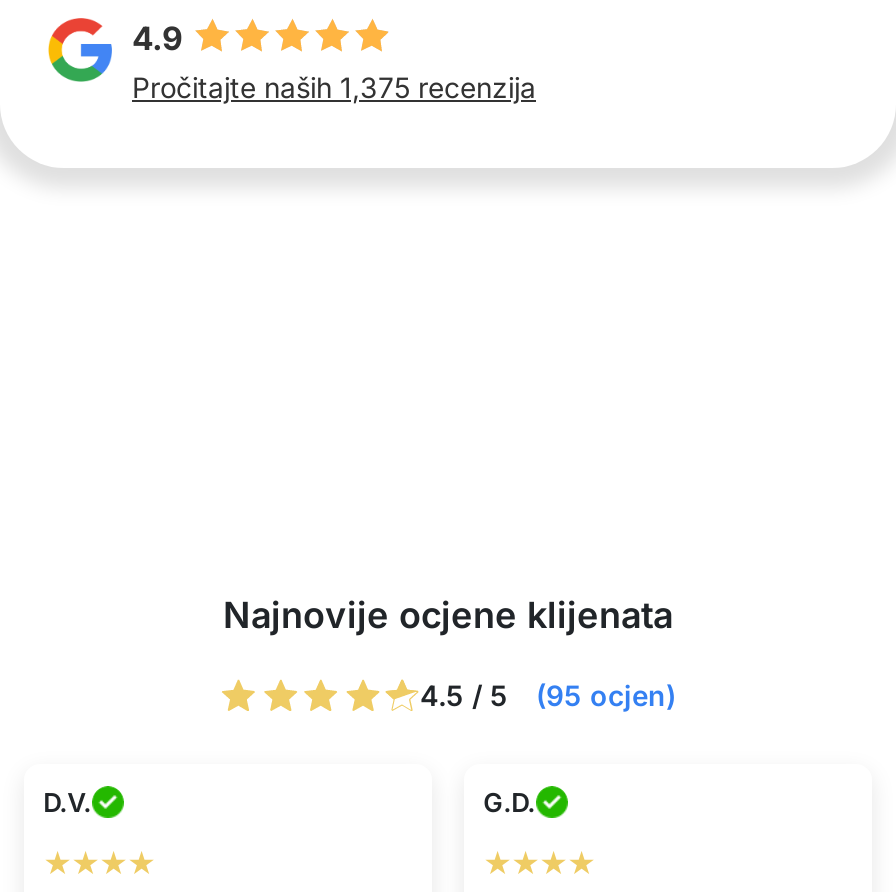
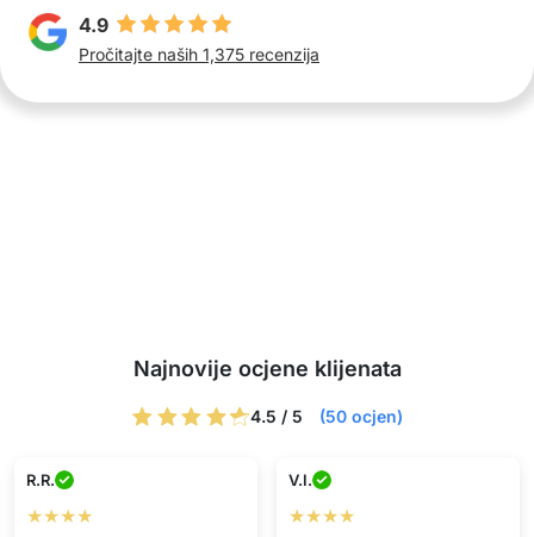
- 4.5 / 5 (95 ocjen)
+ 4.5 / 5 (50 ocjen)

- D.V.
+ R.R.

- G.D.
+ V.I.
